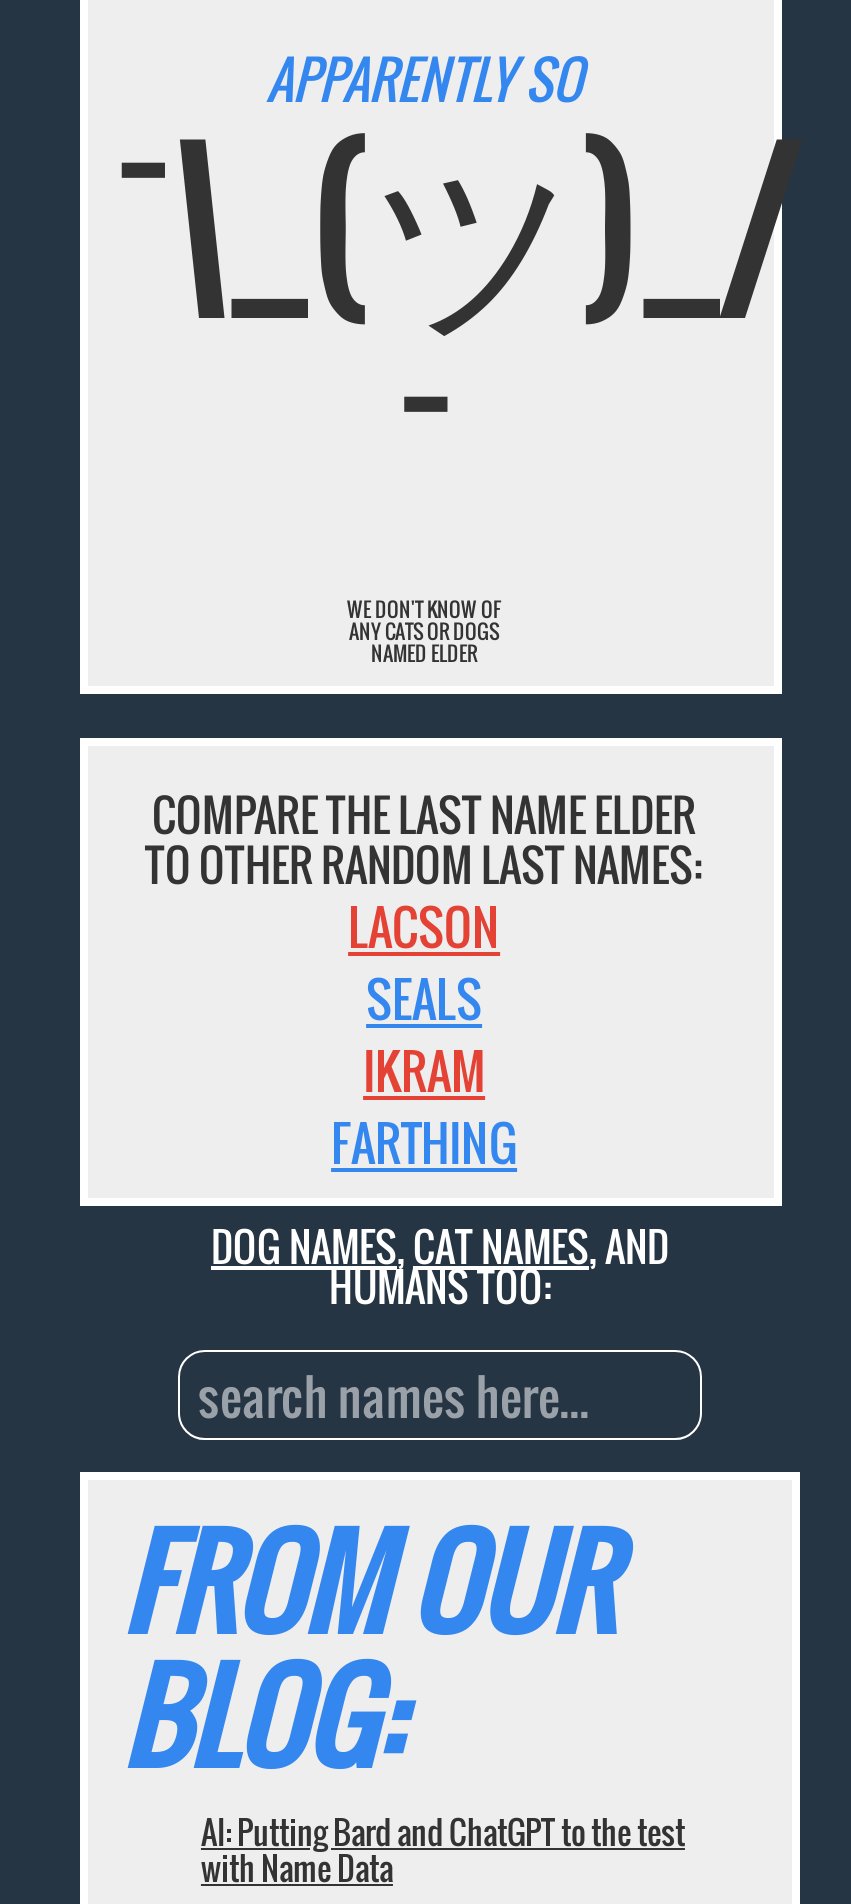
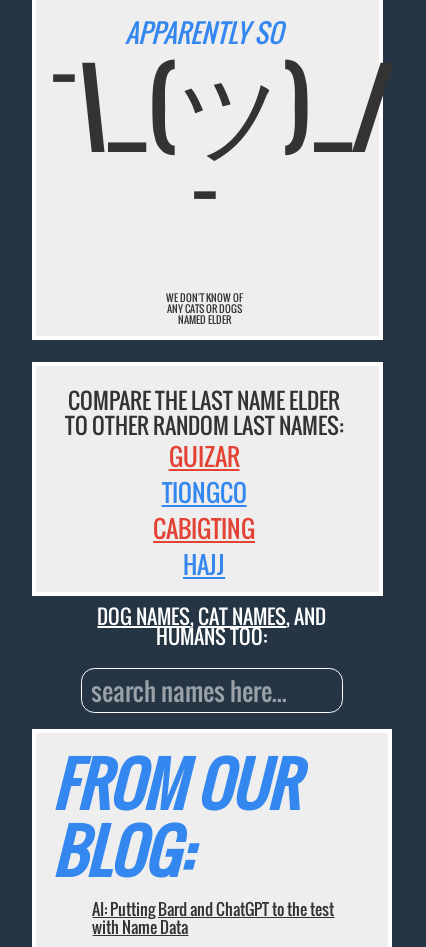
- LACSON
- SEALS
- IKRAM
- FARTHING
+ GUIZAR
+ TIONGCO
+ CABIGTING
+ HAJJ
